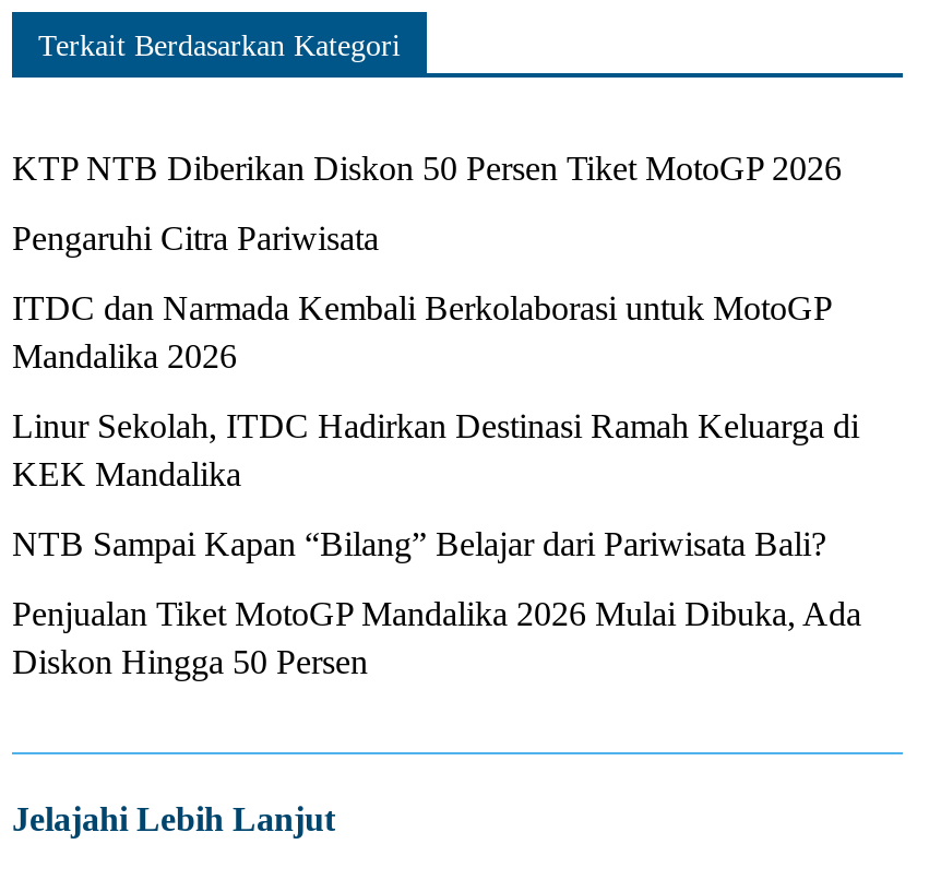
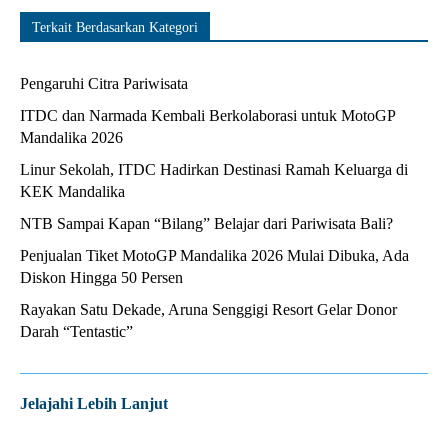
- KTP NTB Diberikan Diskon 50 Persen Tiket MotoGP 2026

moved up: Pengaruhi Citra Pariwisata | ITDC dan Narmada Kembali Berkolaborasi untuk MotoGP | Mandalika 2026 | Linur Sekolah, ITDC Hadirkan Destinasi Ramah Keluarga di | KEK Mandalika | NTB Sampai Kapan “Bilang” Belajar dari Pariwisata Bali? | Penjualan Tiket MotoGP Mandalika 2026 Mulai Dibuka, Ada | Diskon Hingga 50 Persen

+ Rayakan Satu Dekade, Aruna Senggigi Resort Gelar Donor
+ Darah “Tentastic”
